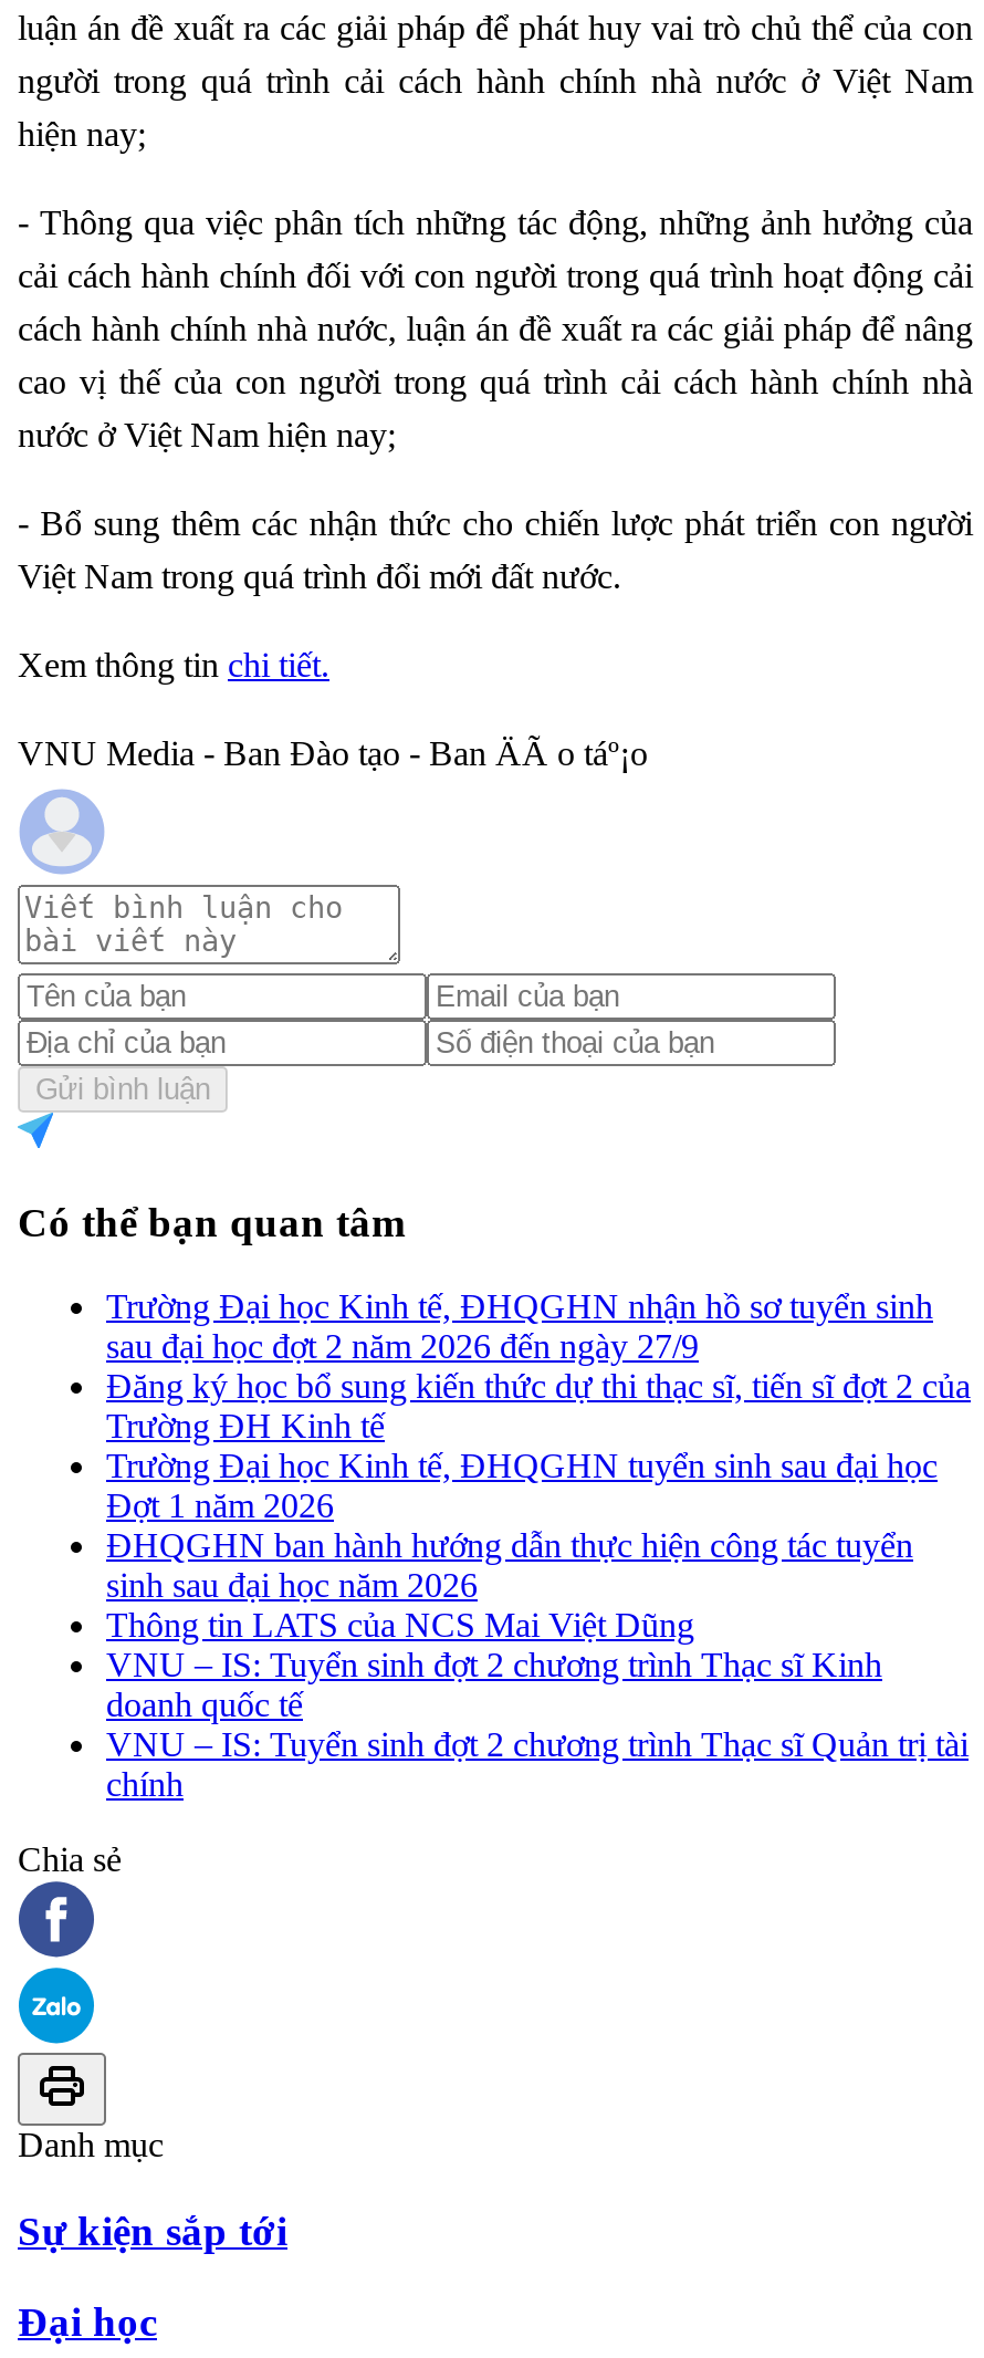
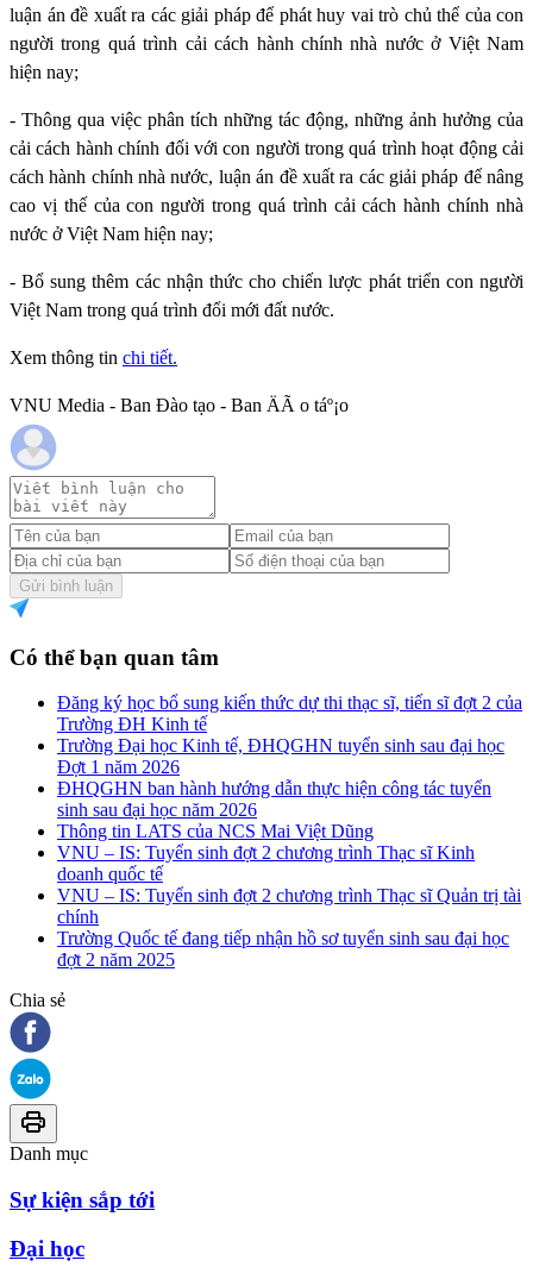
- Trường Đại học Kinh tế, ĐHQGHN nhận hồ sơ tuyển sinh
- sau đại học đợt 2 năm 2026 đến ngày 27/9

moved up: Đăng ký học bổ sung kiến thức dự thi thạc sĩ, tiến sĩ đợt 2 của | Trường ĐH Kinh tế | Trường Đại học Kinh tế, ĐHQGHN tuyển sinh sau đại học | ... | VNU – IS: Tuyển sinh đợt 2 chương trình Thạc sĩ Quản trị tài | chính

+ Trường Quốc tế đang tiếp nhận hồ sơ tuyển sinh sau đại học
+ đợt 2 năm 2025
